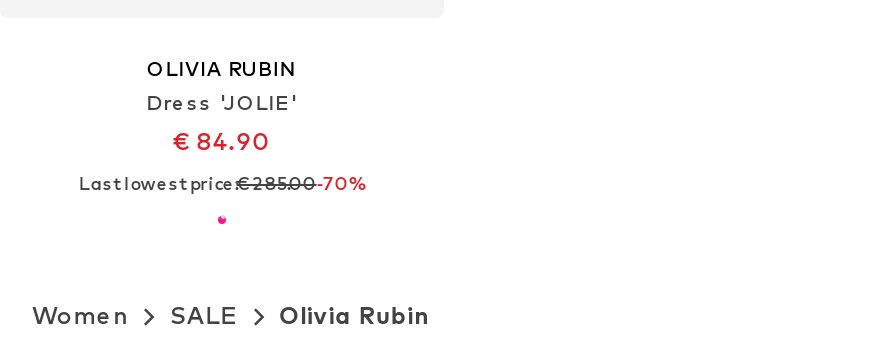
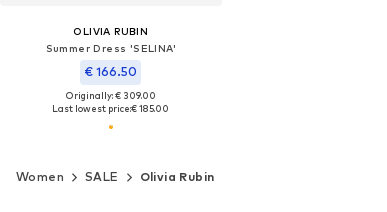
- Dress 'JOLIE'
- € 84.90
- Last lowest price:€ 285.00-70%
+ Summer Dress 'SELINA'
+ € 166.50
+ Originally: € 309.00
+ Last lowest price:€ 185.00
